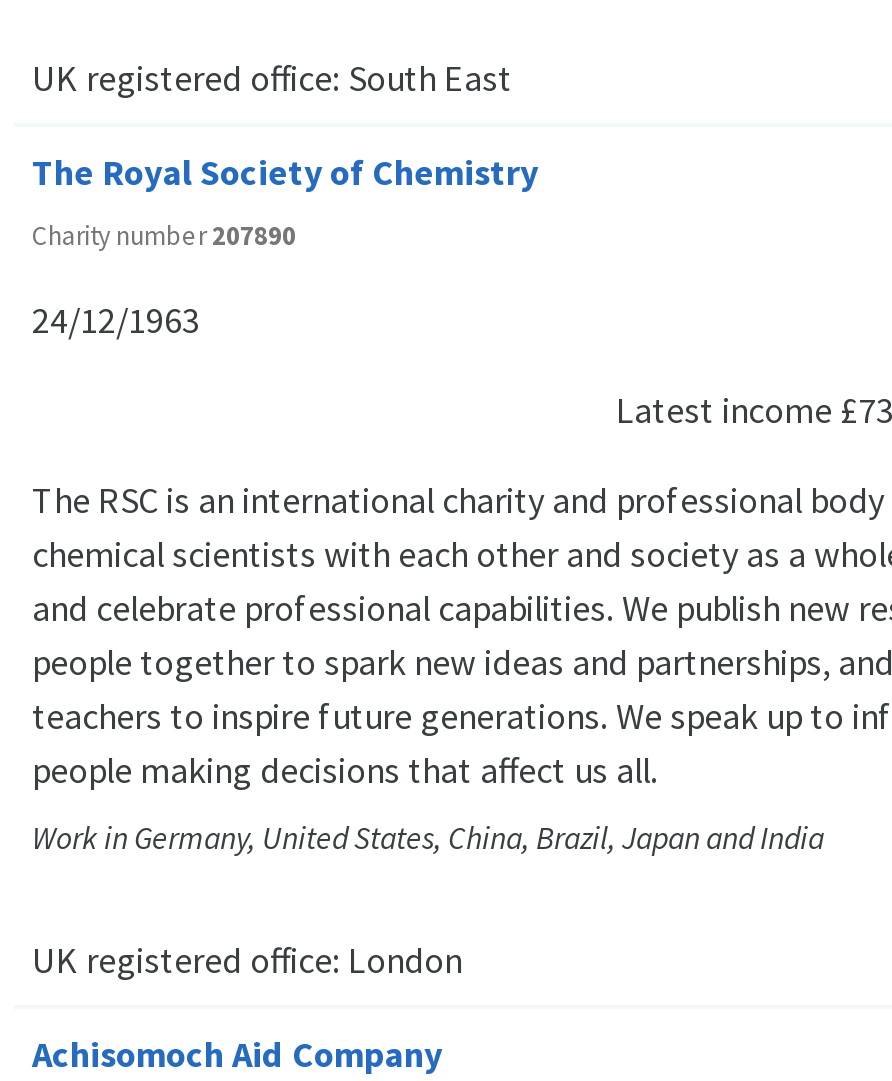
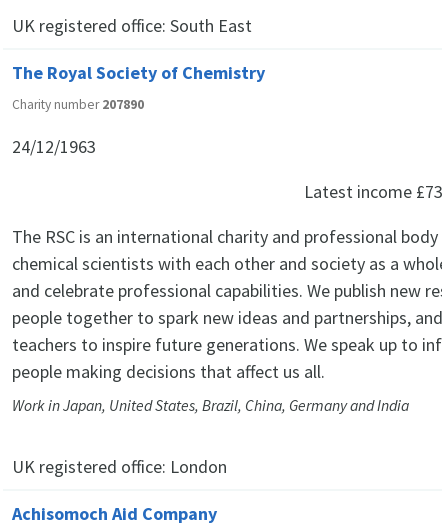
- Work in Germany, United States, China, Brazil, Japan and India
+ Work in Japan, United States, Brazil, China, Germany and India
